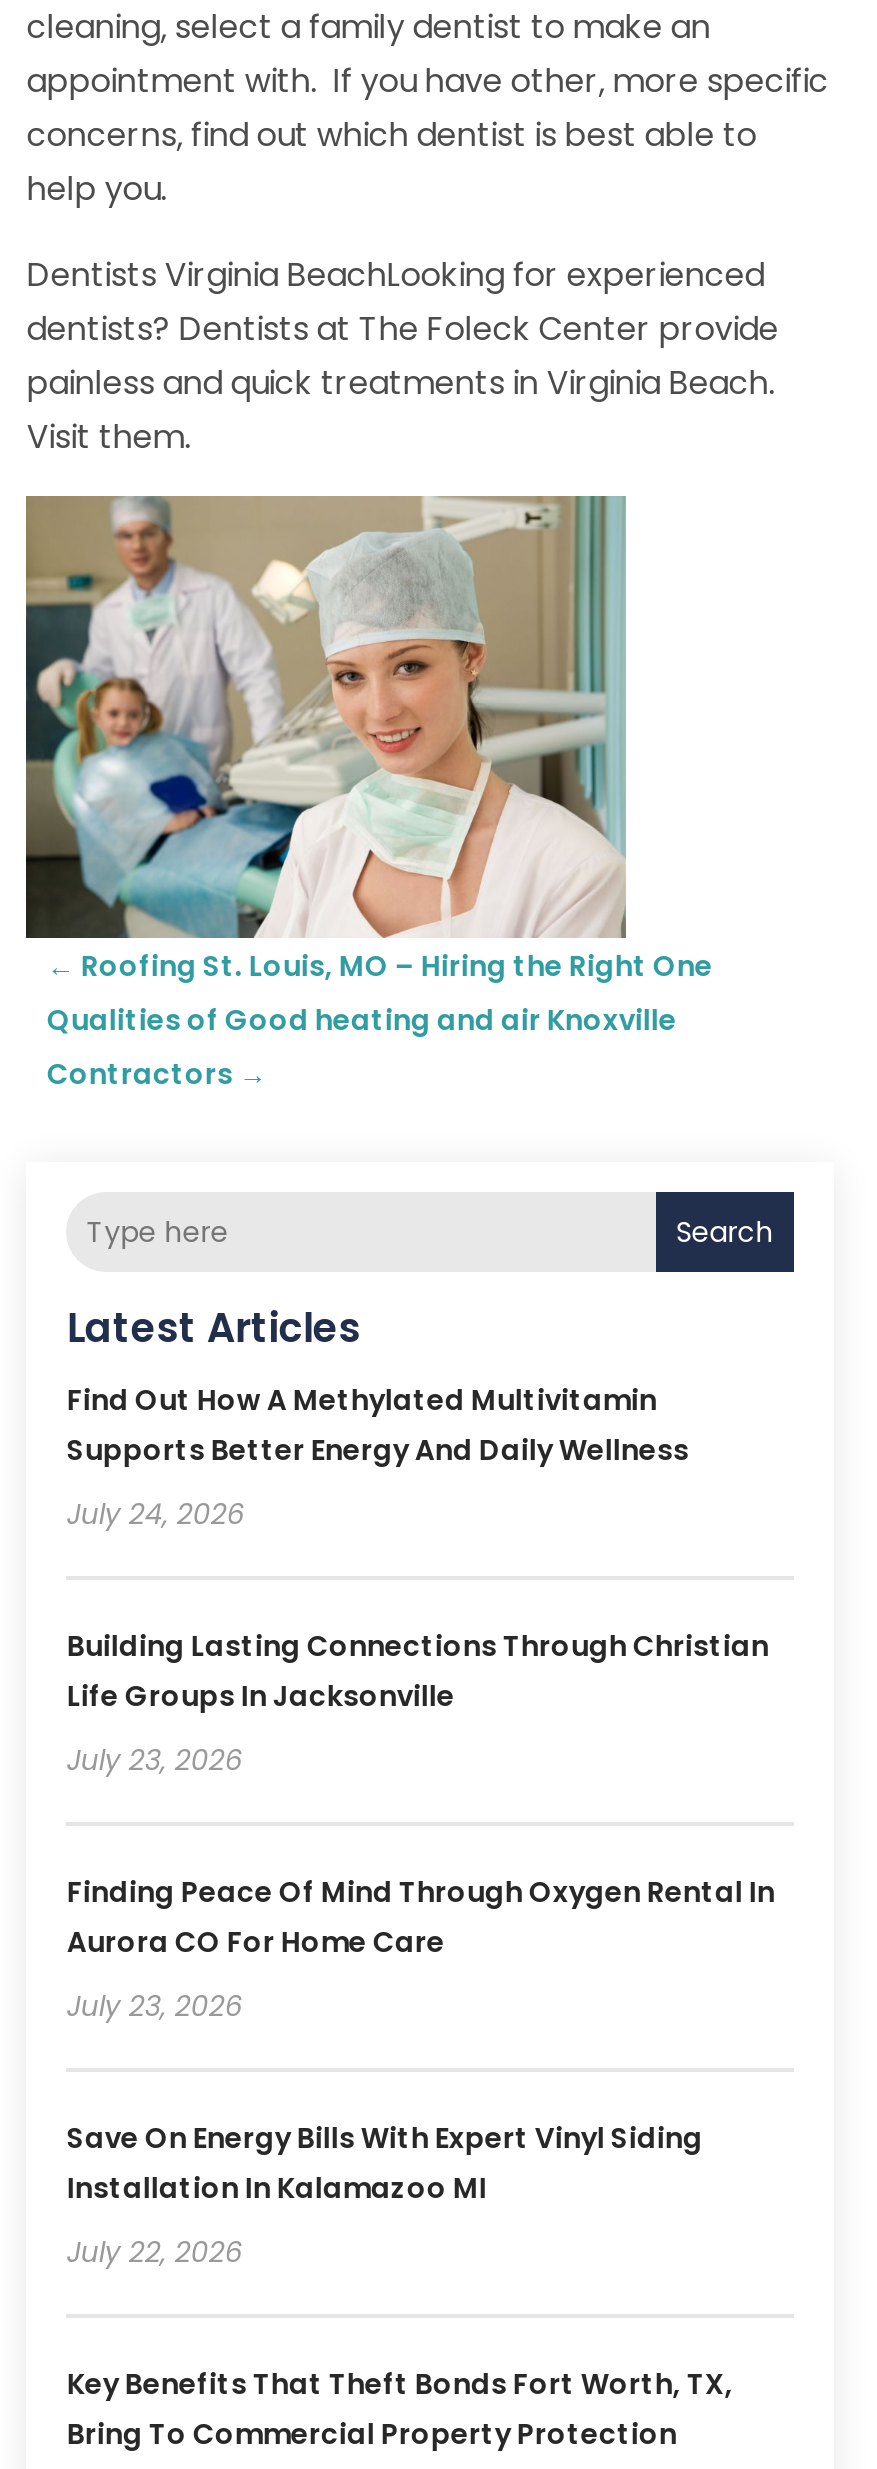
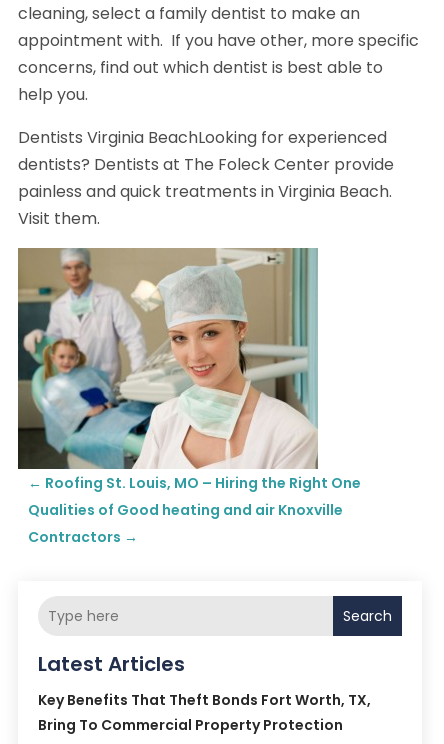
- Find Out How A Methylated Multivitamin
- Supports Better Energy And Daily Wellness
- July 24, 2026
- Building Lasting Connections Through Christian
- Life Groups In Jacksonville
- July 23, 2026
- Finding Peace Of Mind Through Oxygen Rental In
- Aurora CO For Home Care
- July 23, 2026
- Save On Energy Bills With Expert Vinyl Siding
- Installation In Kalamazoo MI
- July 22, 2026
